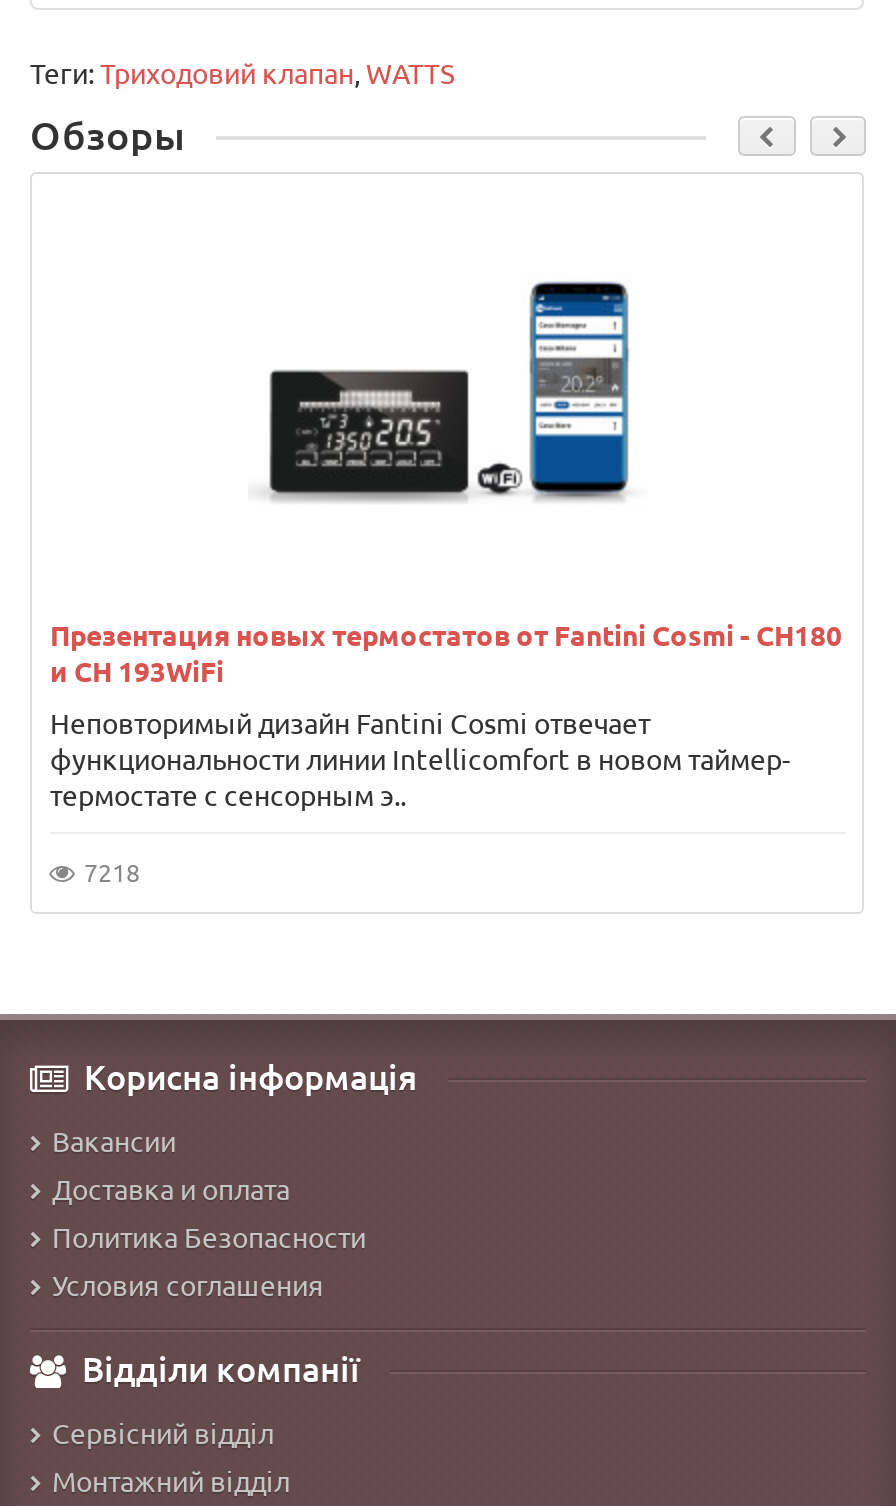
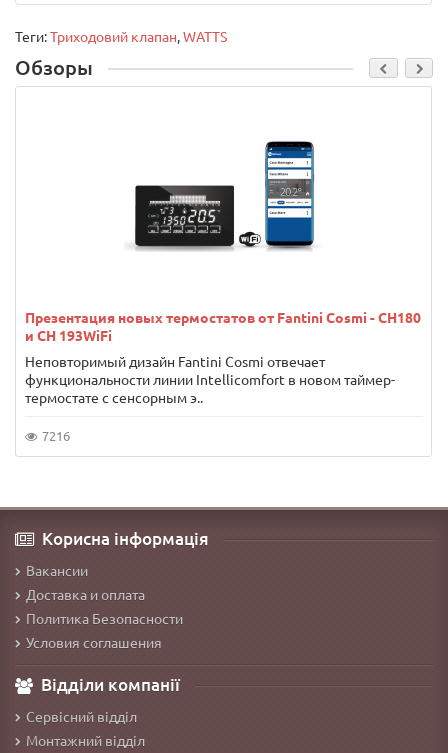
- 7218
+ 7216
